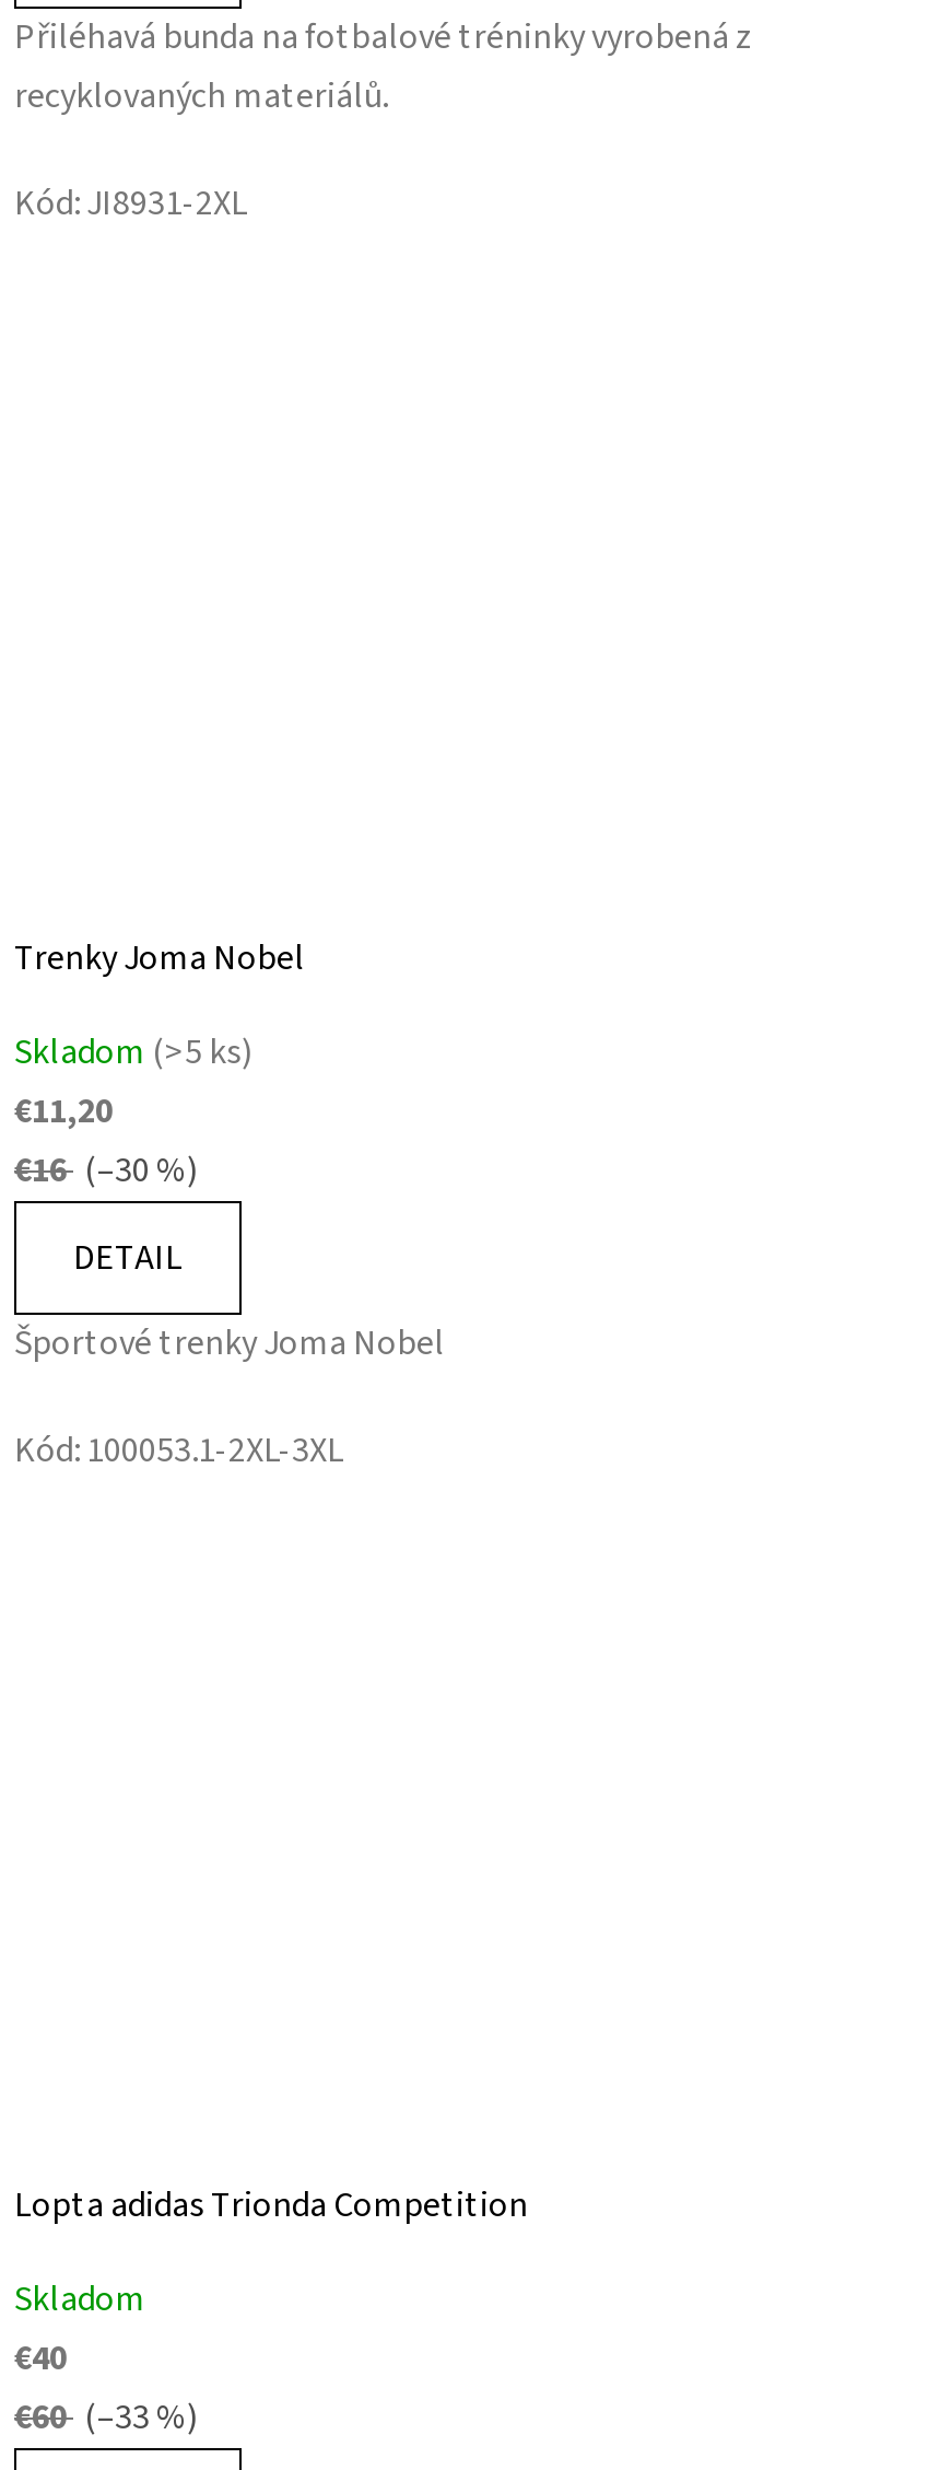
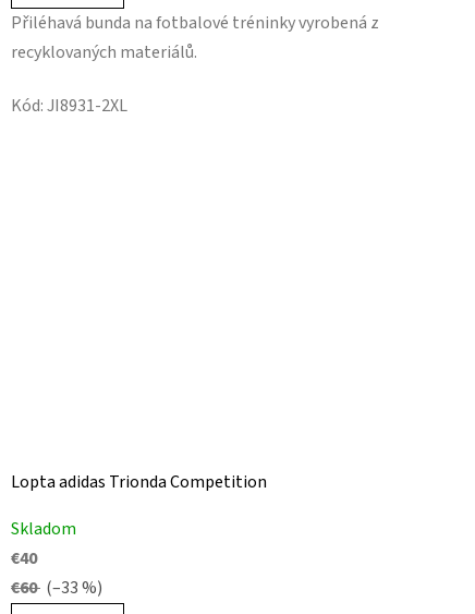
- Trenky Joma Nobel
- Skladom (>5 ks)
- €11,20
- €16 (–30 %)
- DETAIL
- Športové trenky Joma Nobel
- Kód: 100053.1-2XL-3XL
